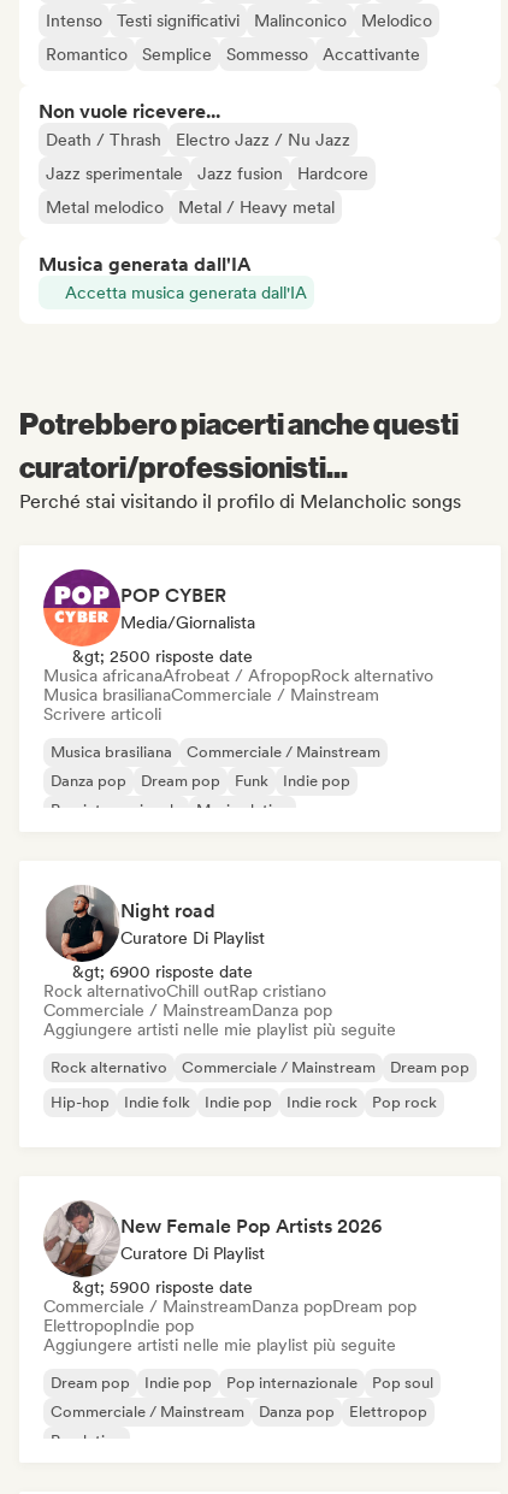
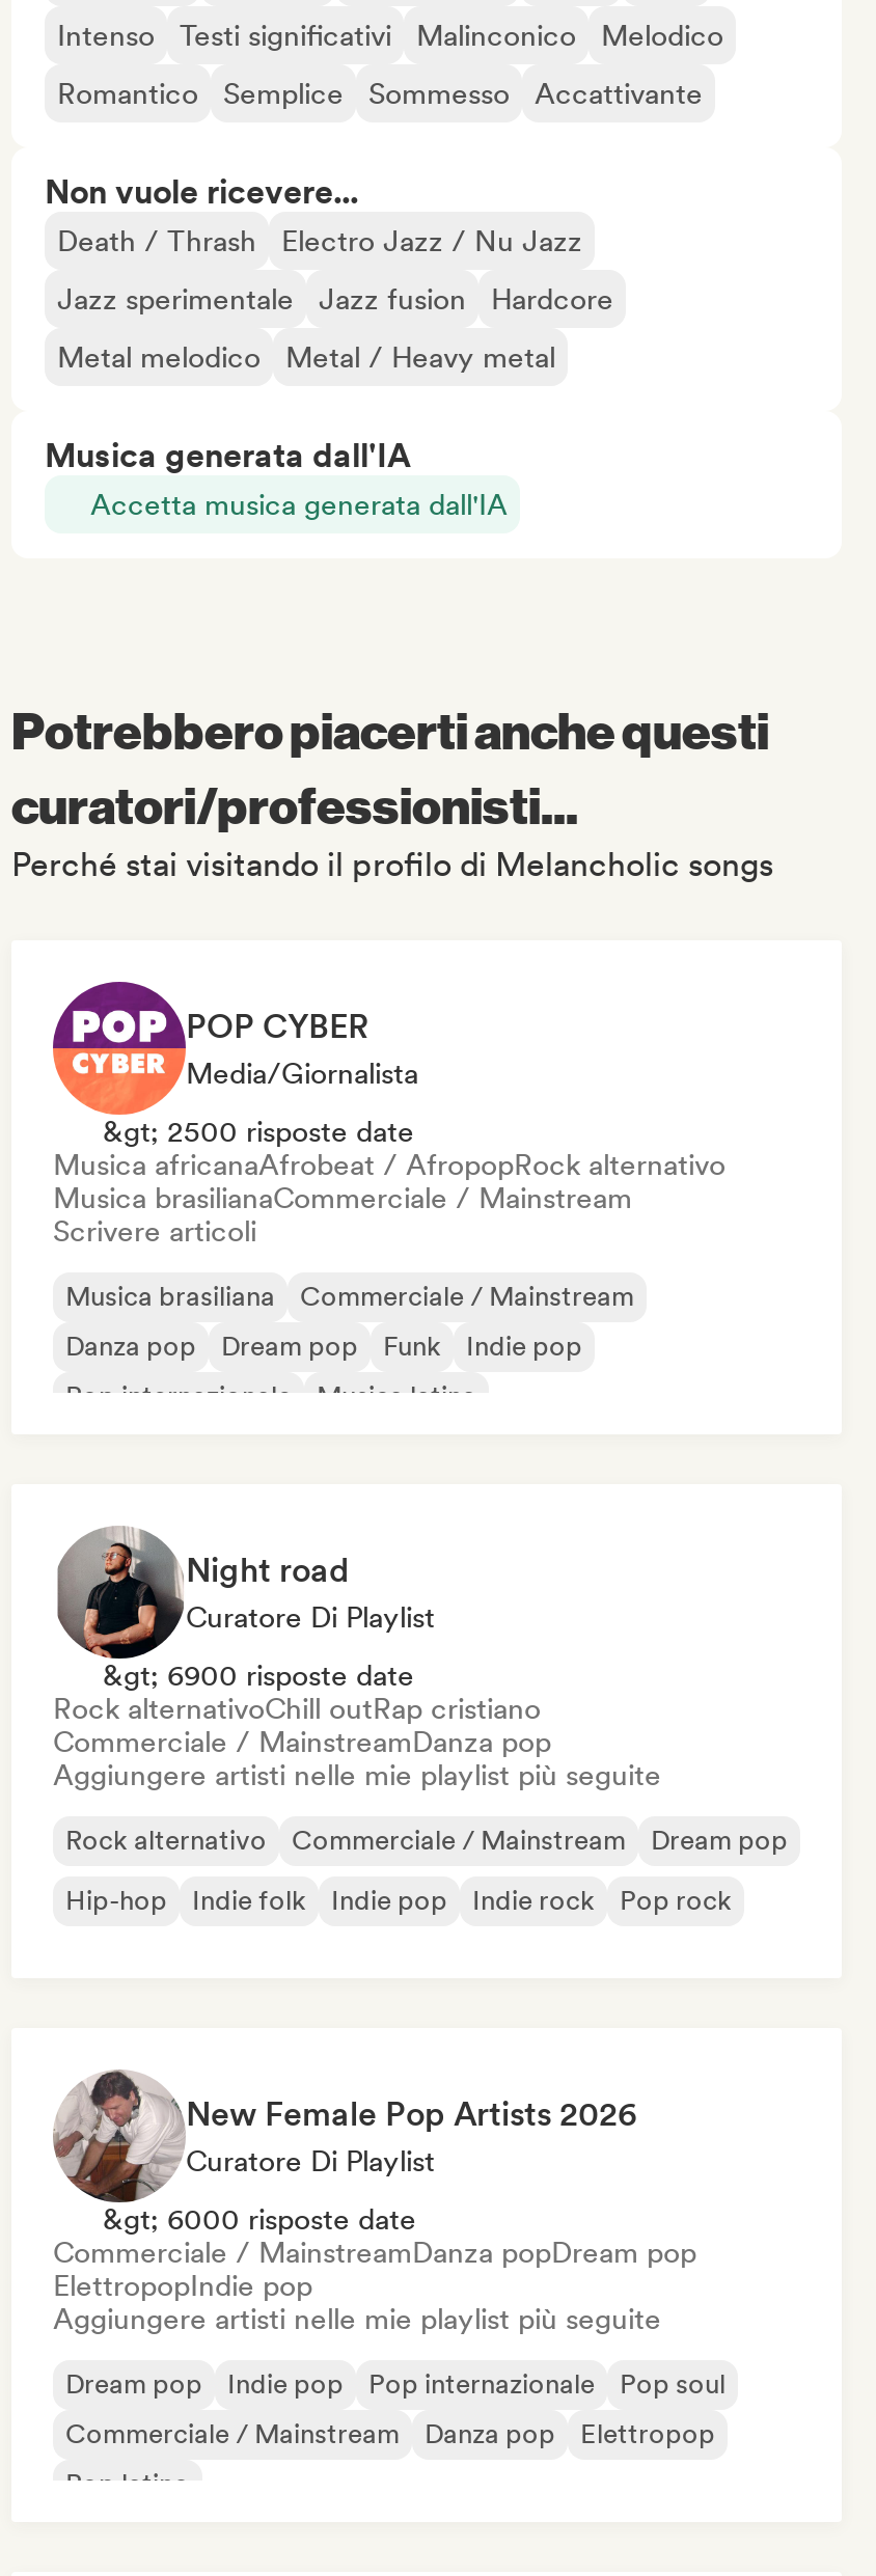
- &gt; 5900 risposte date
+ &gt; 6000 risposte date
